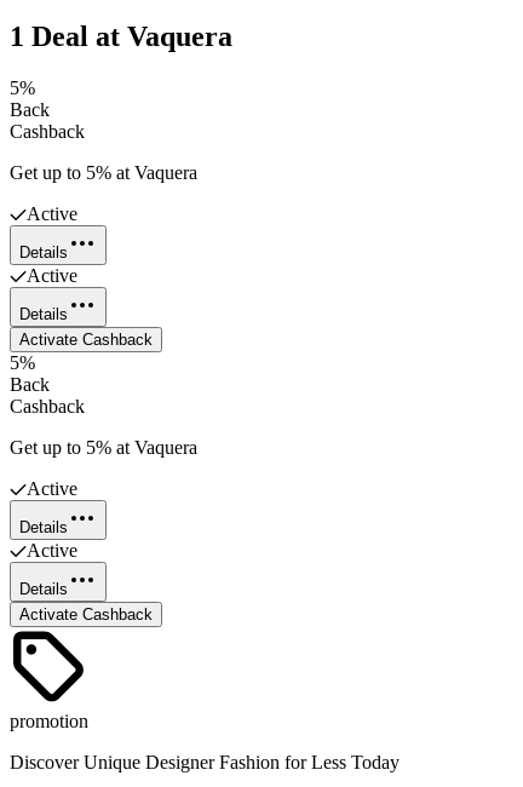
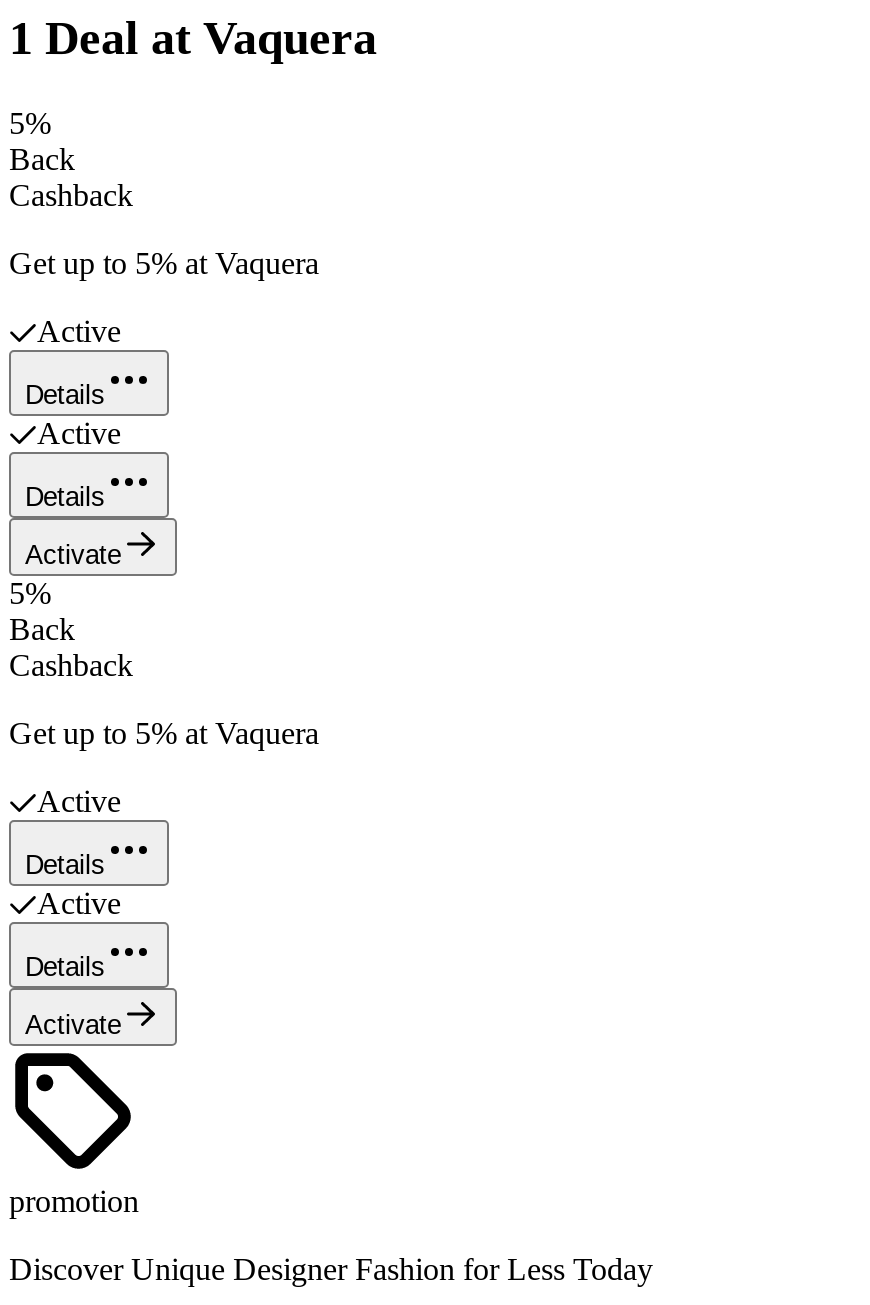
- Activate Cashback
+ Activate

- Activate Cashback
+ Activate
